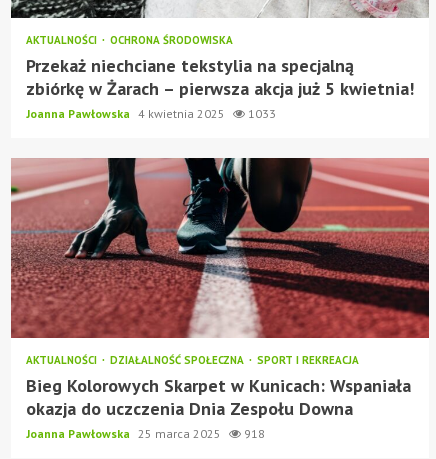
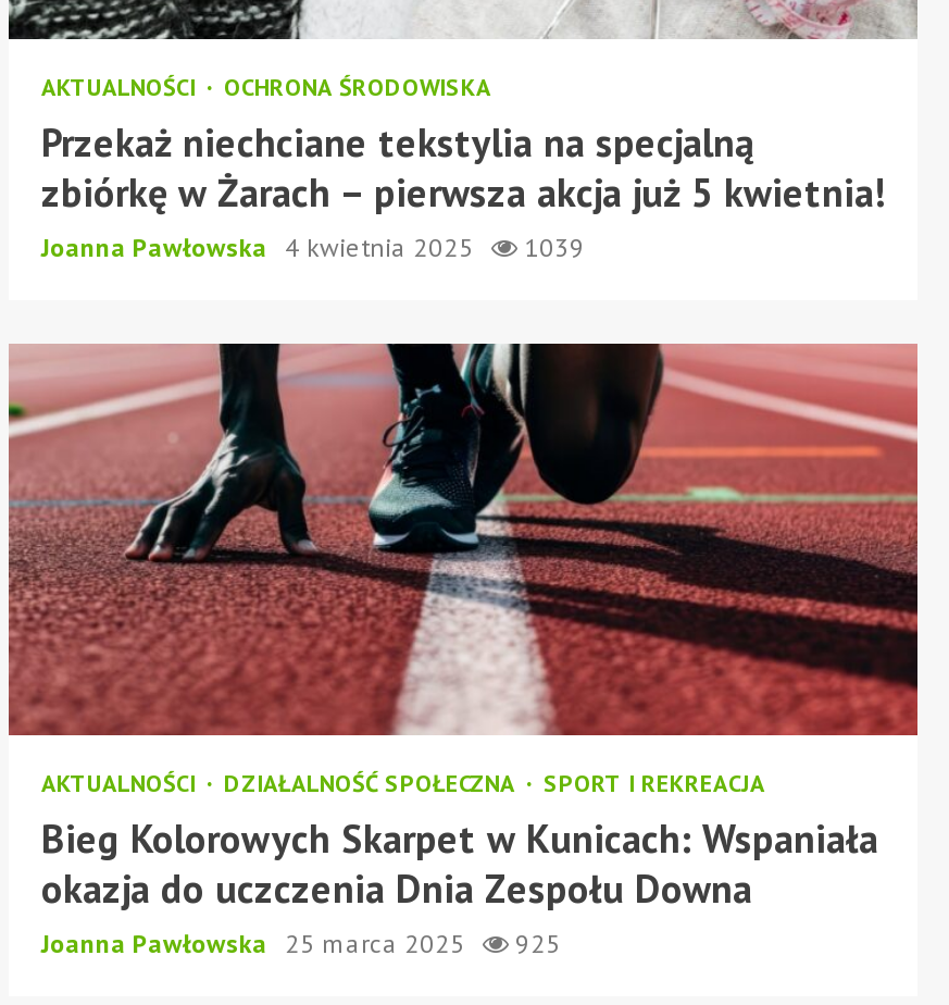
- Joanna Pawłowska 4 kwietnia 2025 1033
+ Joanna Pawłowska 4 kwietnia 2025 1039

- Joanna Pawłowska 25 marca 2025 918
+ Joanna Pawłowska 25 marca 2025 925
